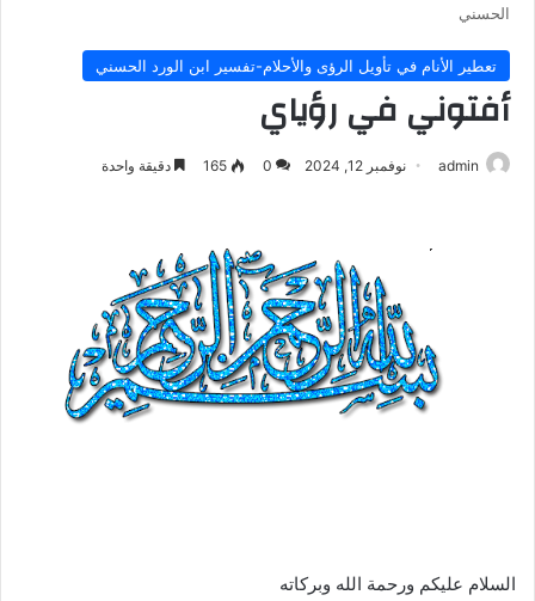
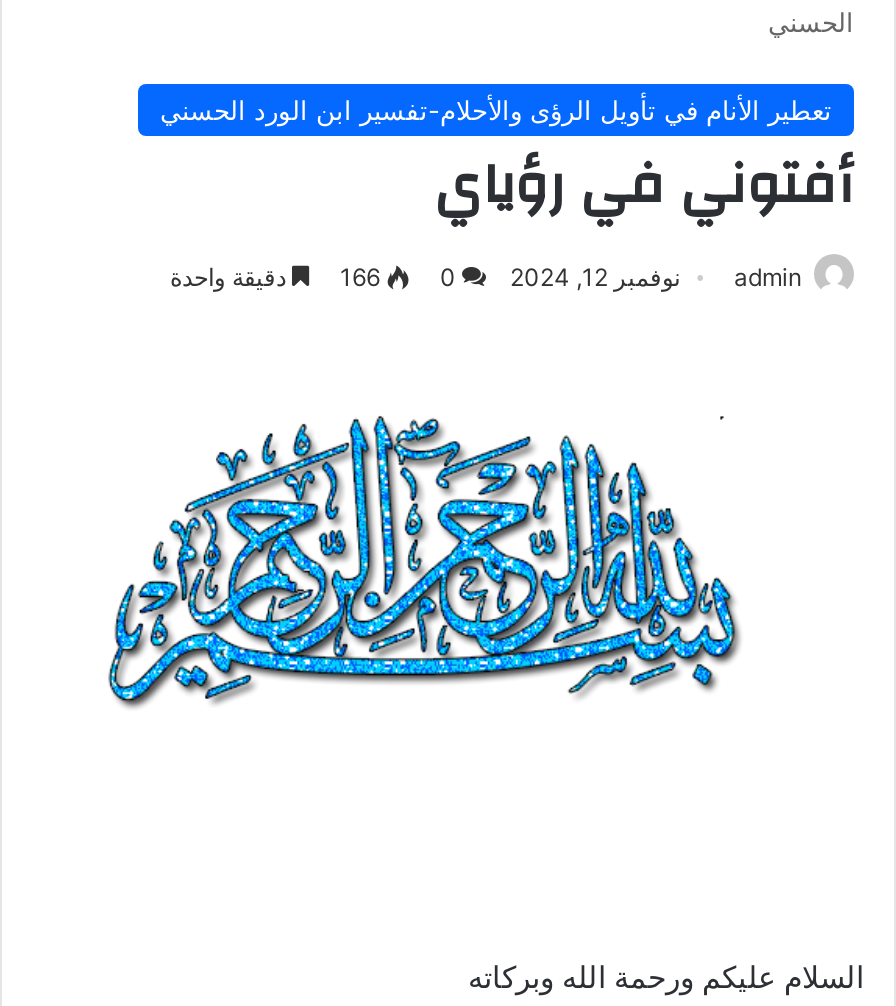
- 0 165 دقيقة واحدة
+ 0 166 دقيقة واحدة
